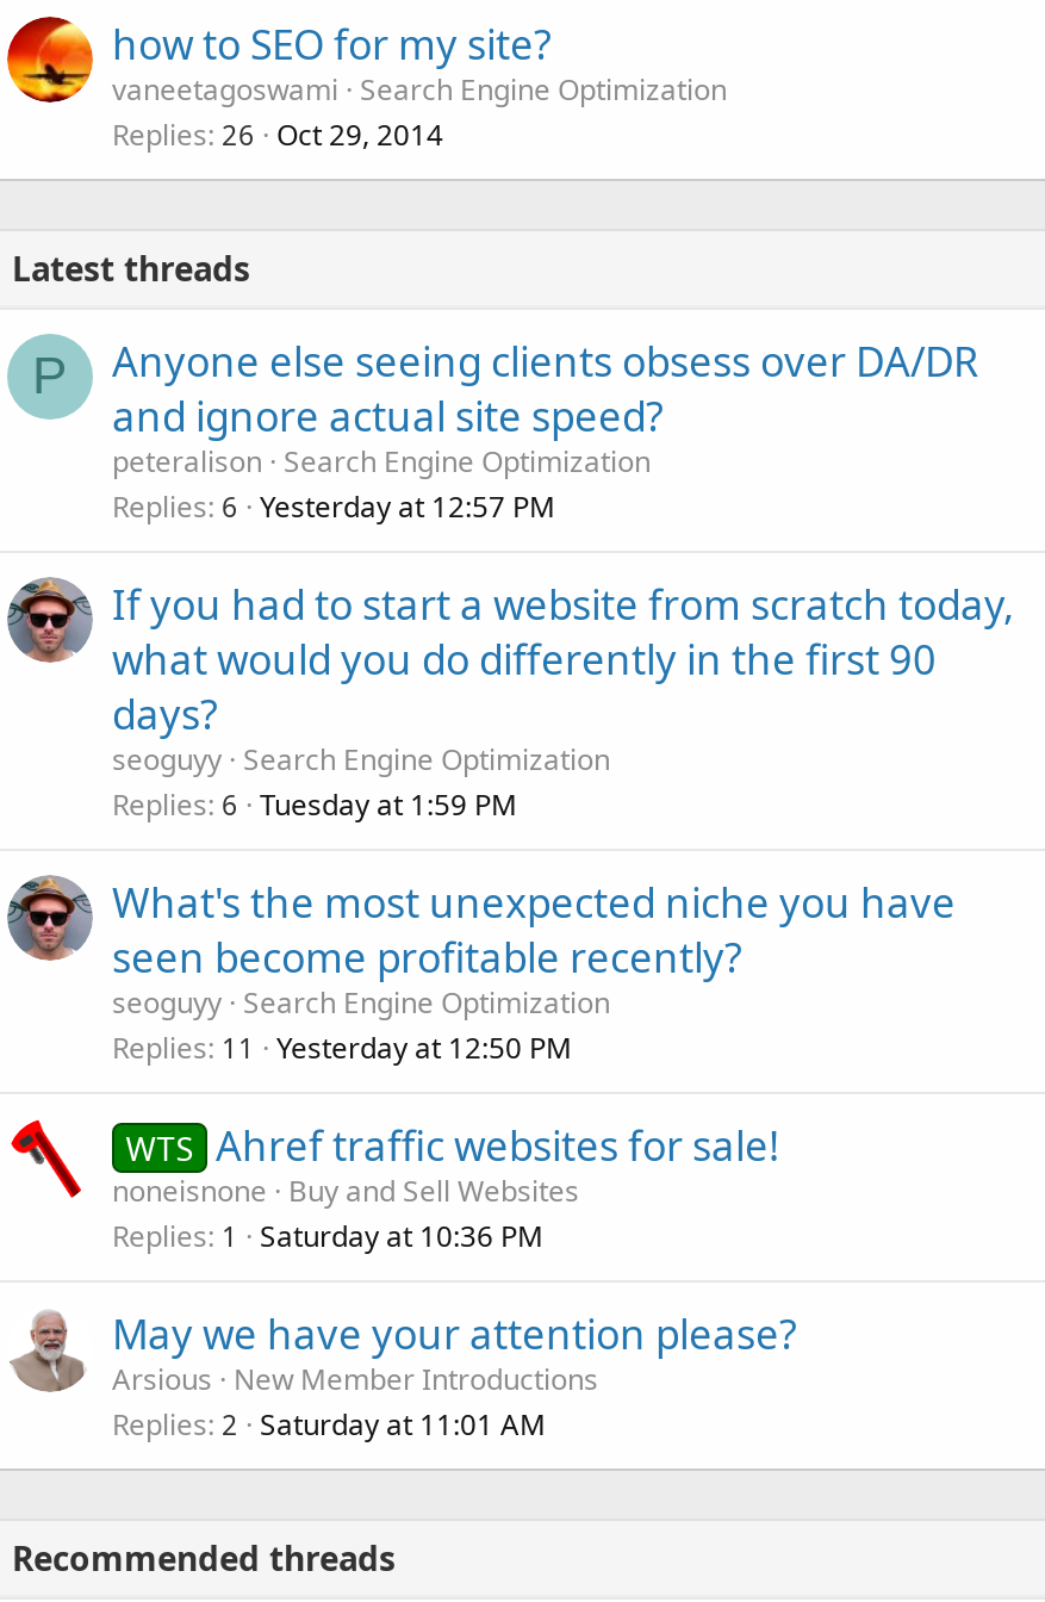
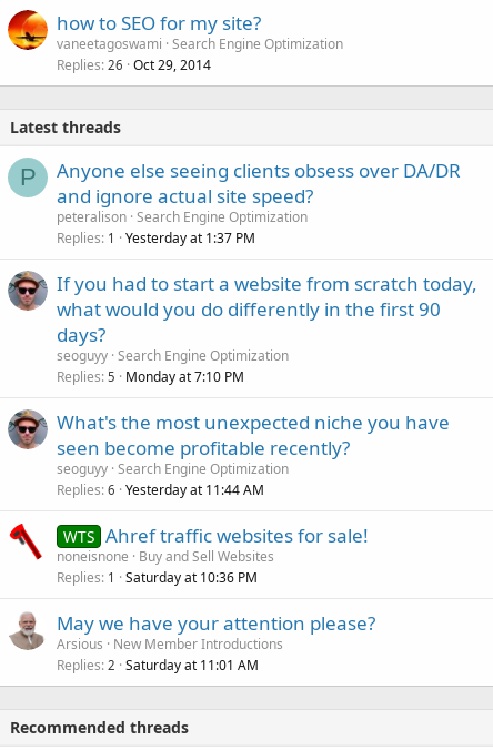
- Replies 6 Yesterday at 12:57 PM
+ Replies 1 Yesterday at 1:37 PM

- Replies 6 Tuesday at 1:59 PM
+ Replies 5 Monday at 7:10 PM

- Replies 11 Yesterday at 12:50 PM
+ Replies 6 Yesterday at 11:44 AM
